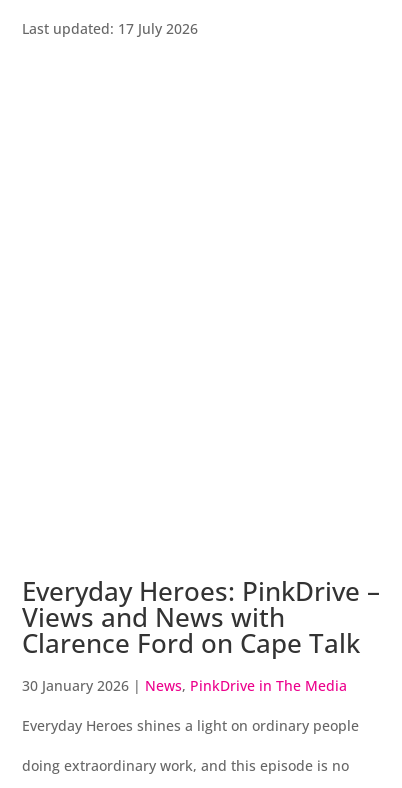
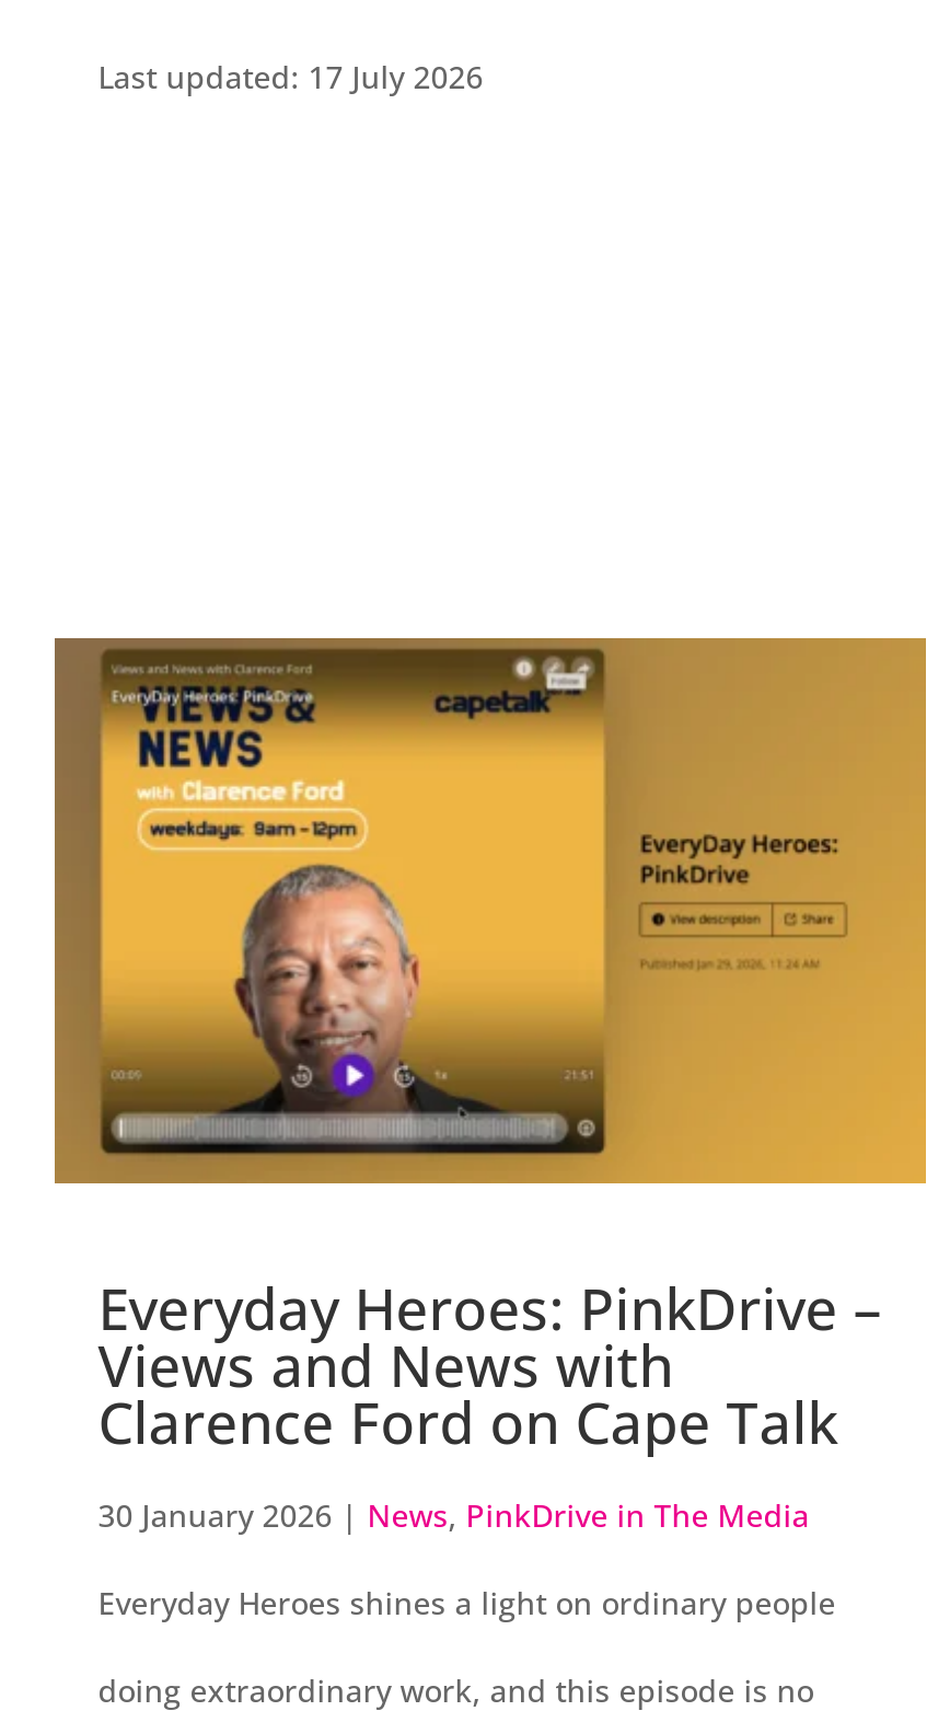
+ [image]
